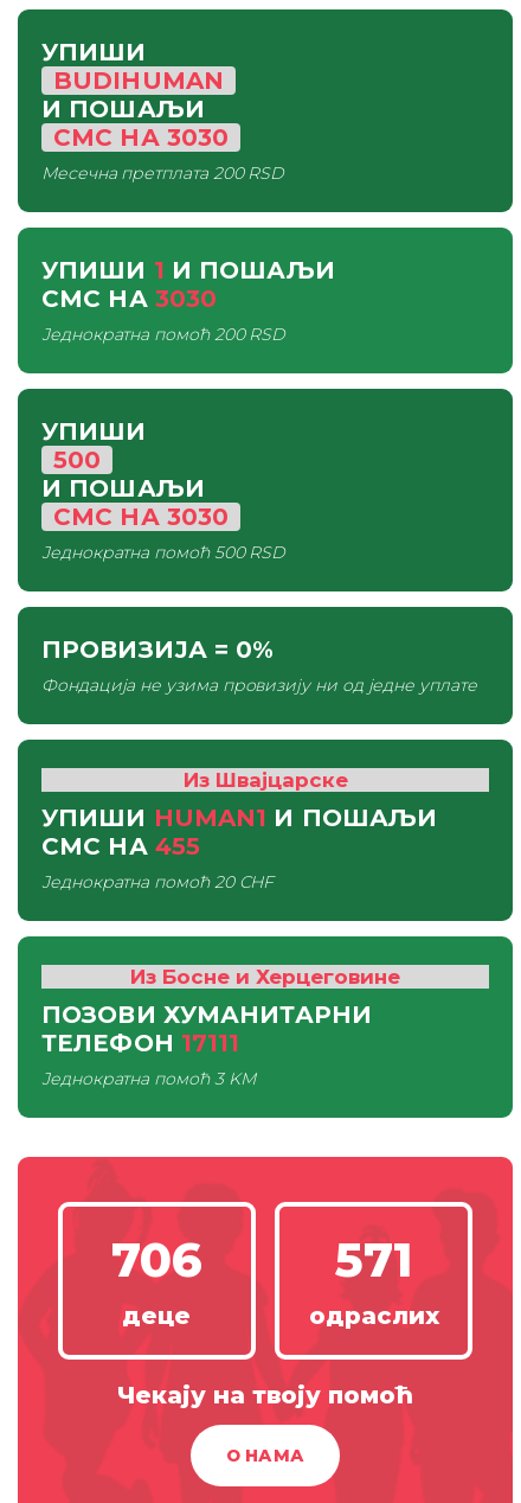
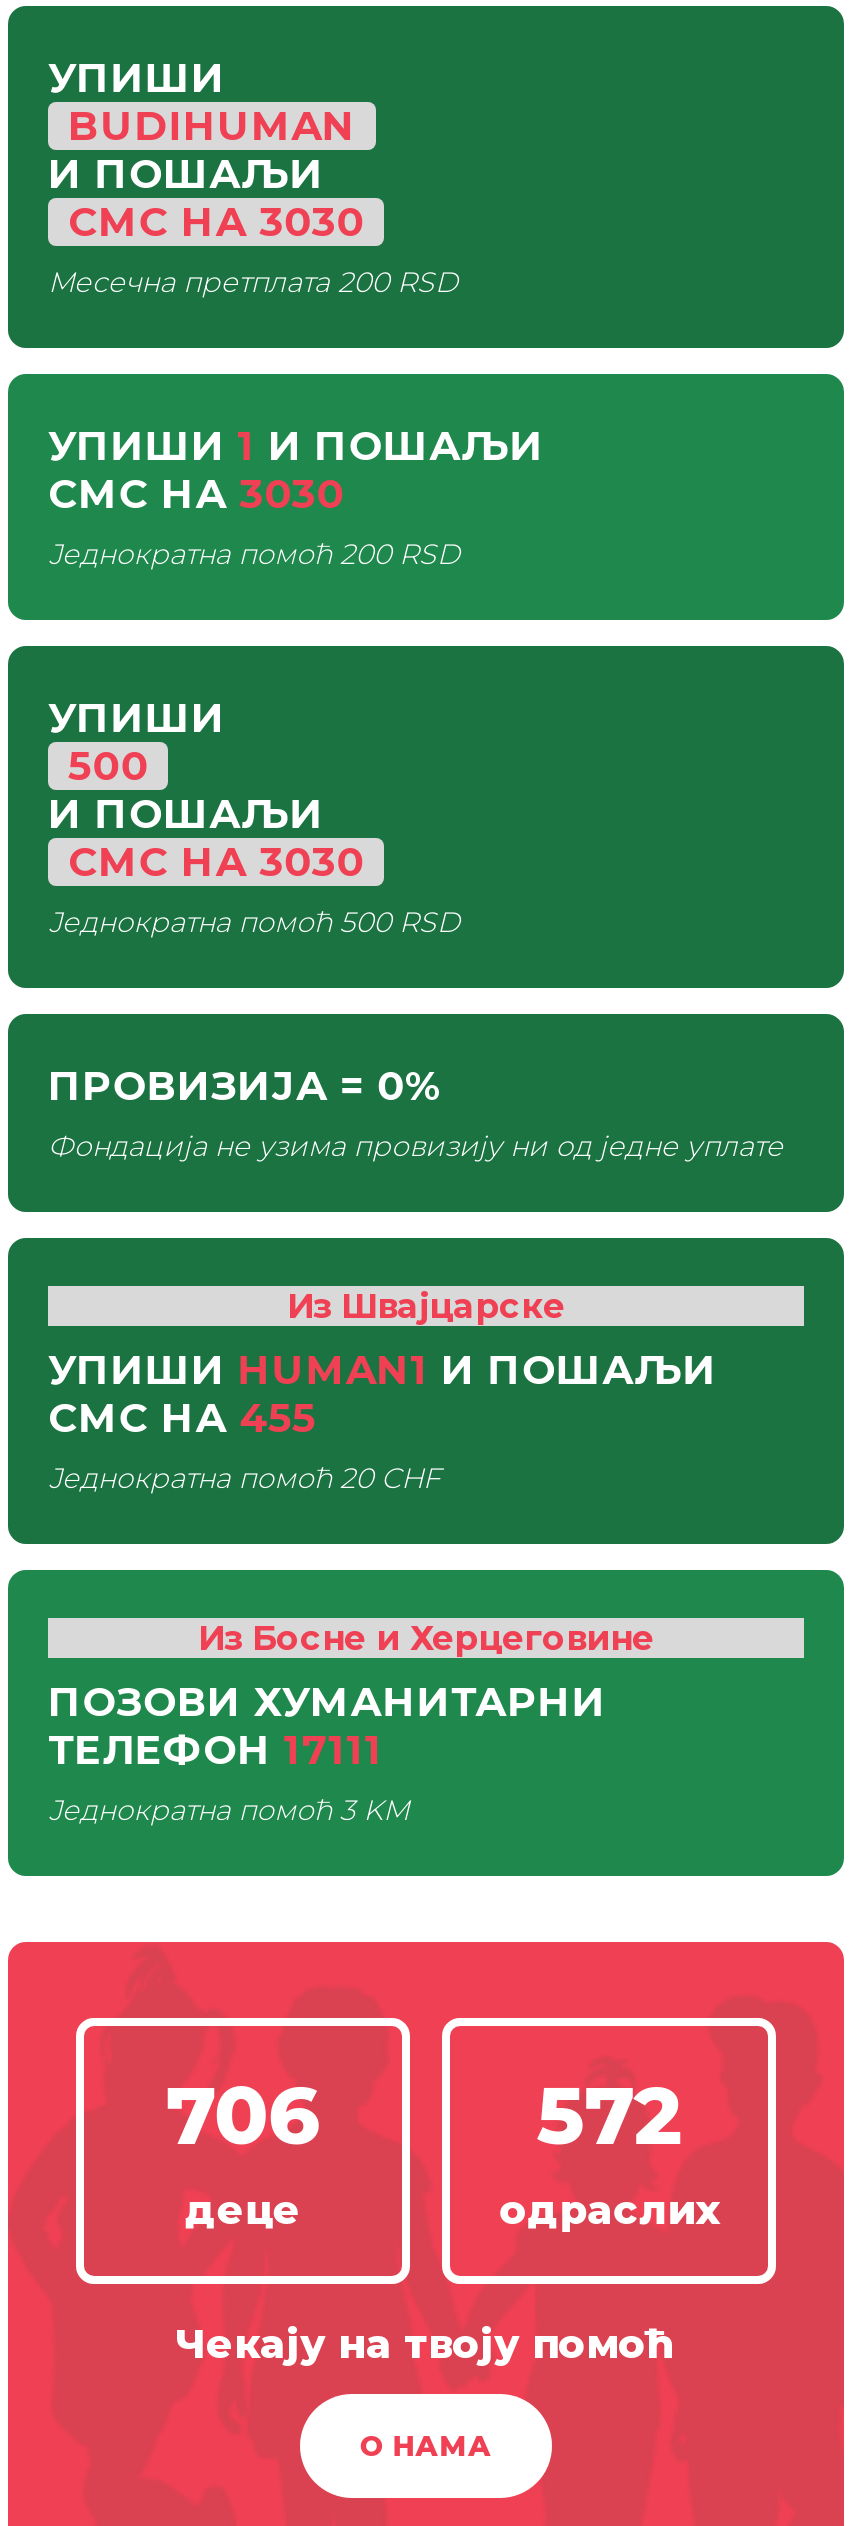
- 571
+ 572
